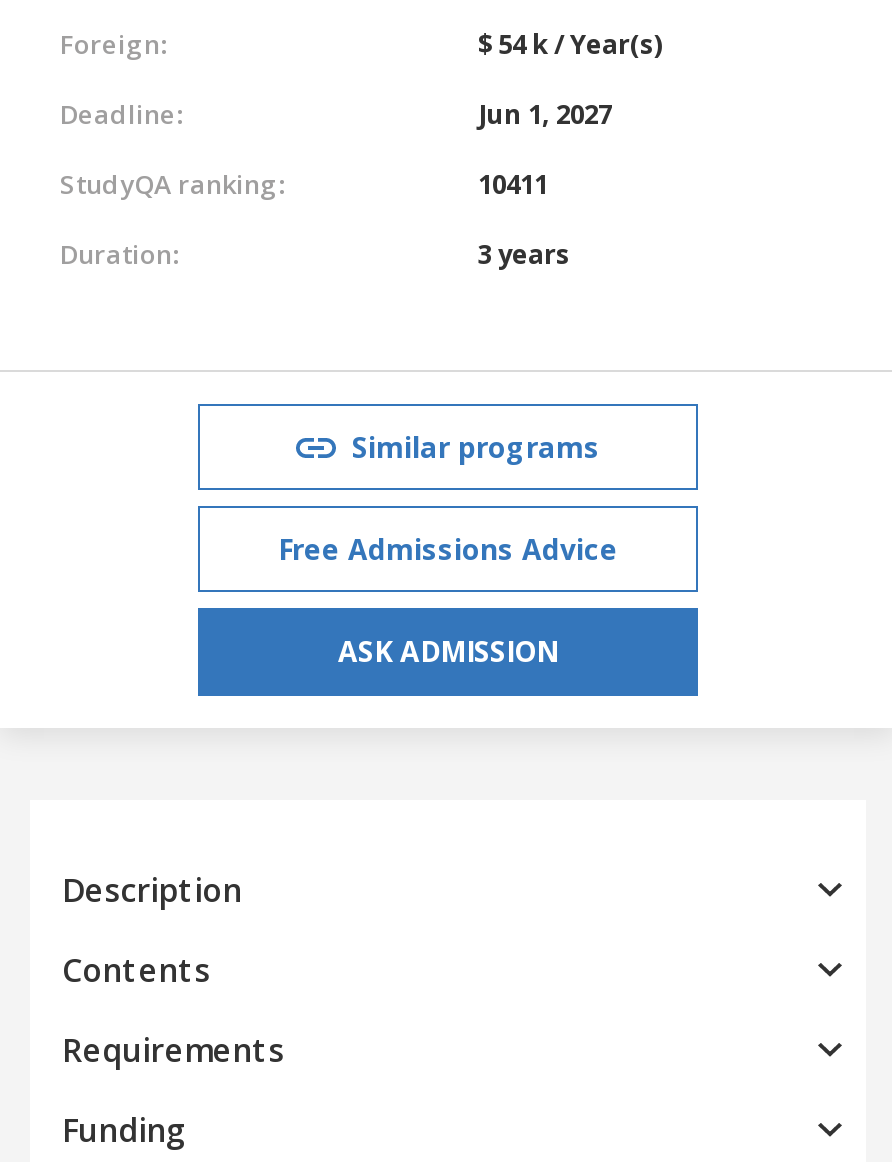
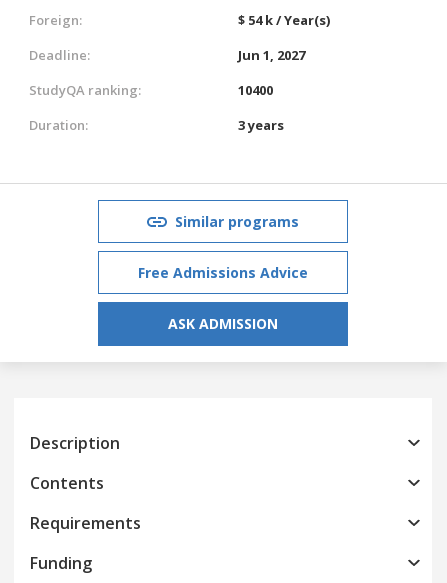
- 10411
+ 10400
